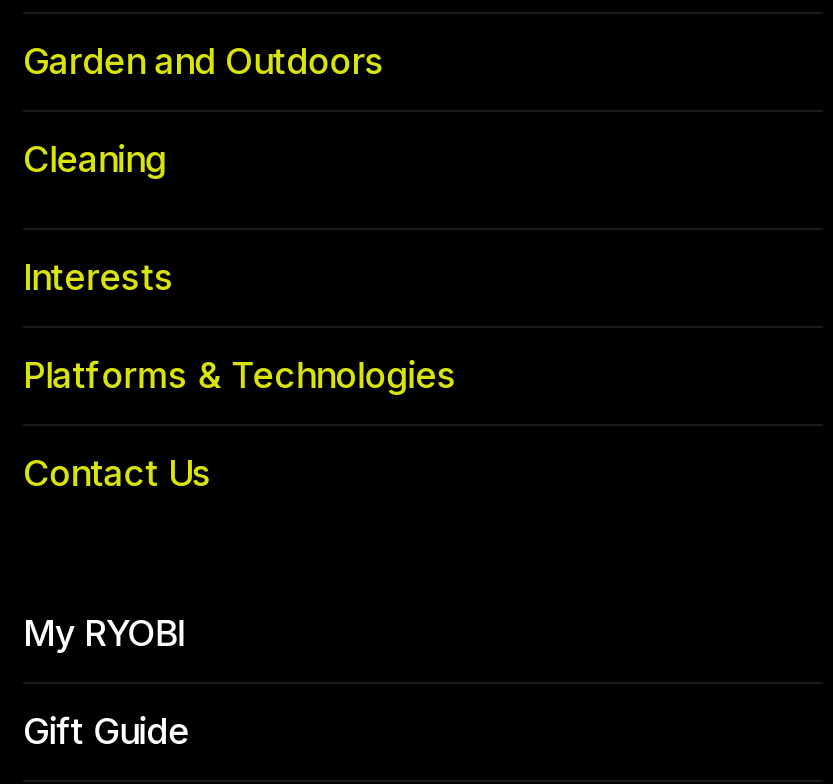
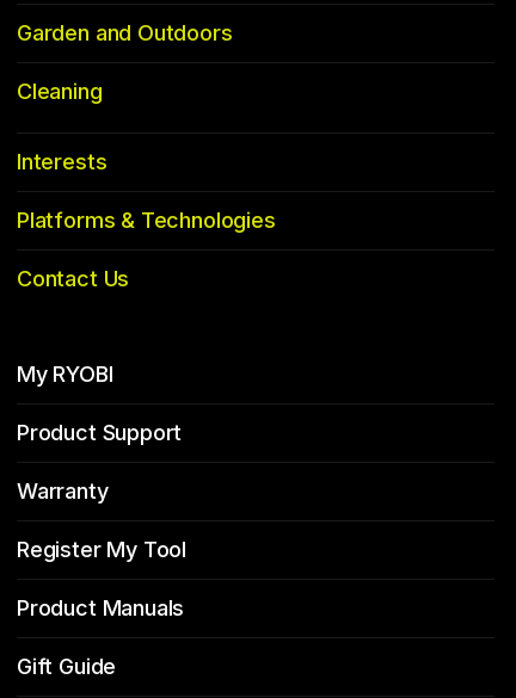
+ Product Support
+ Warranty
+ Register My Tool
+ Product Manuals
